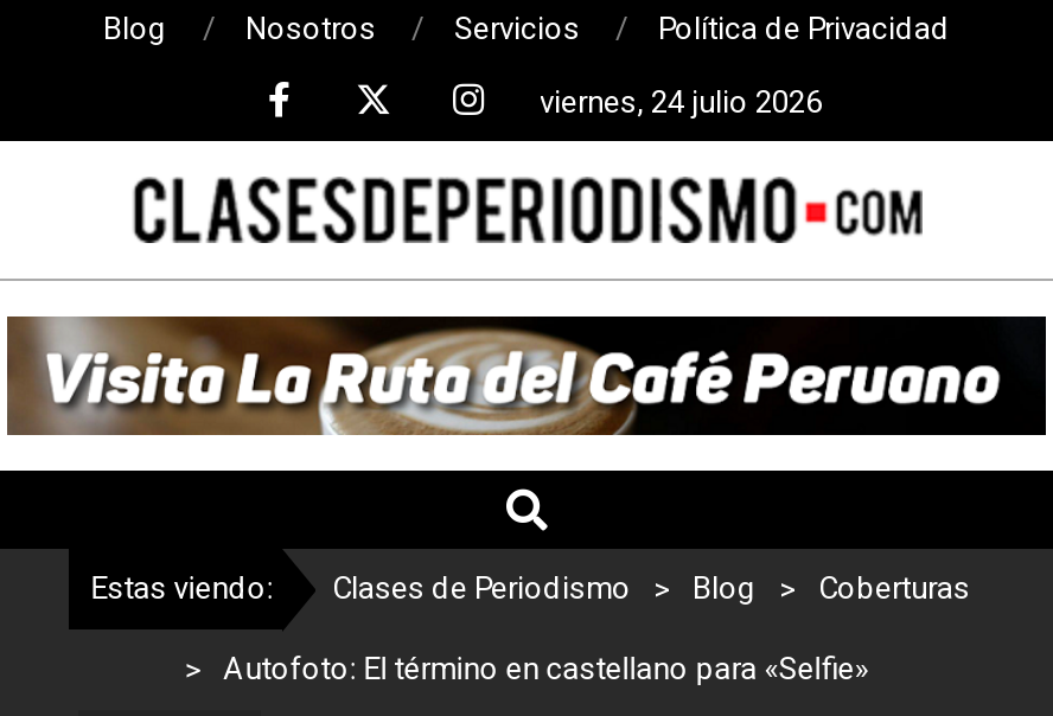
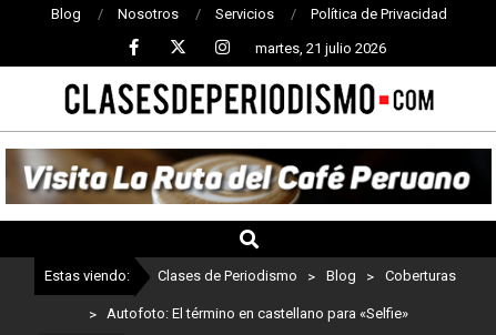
- viernes, 24 julio 2026
+ martes, 21 julio 2026
